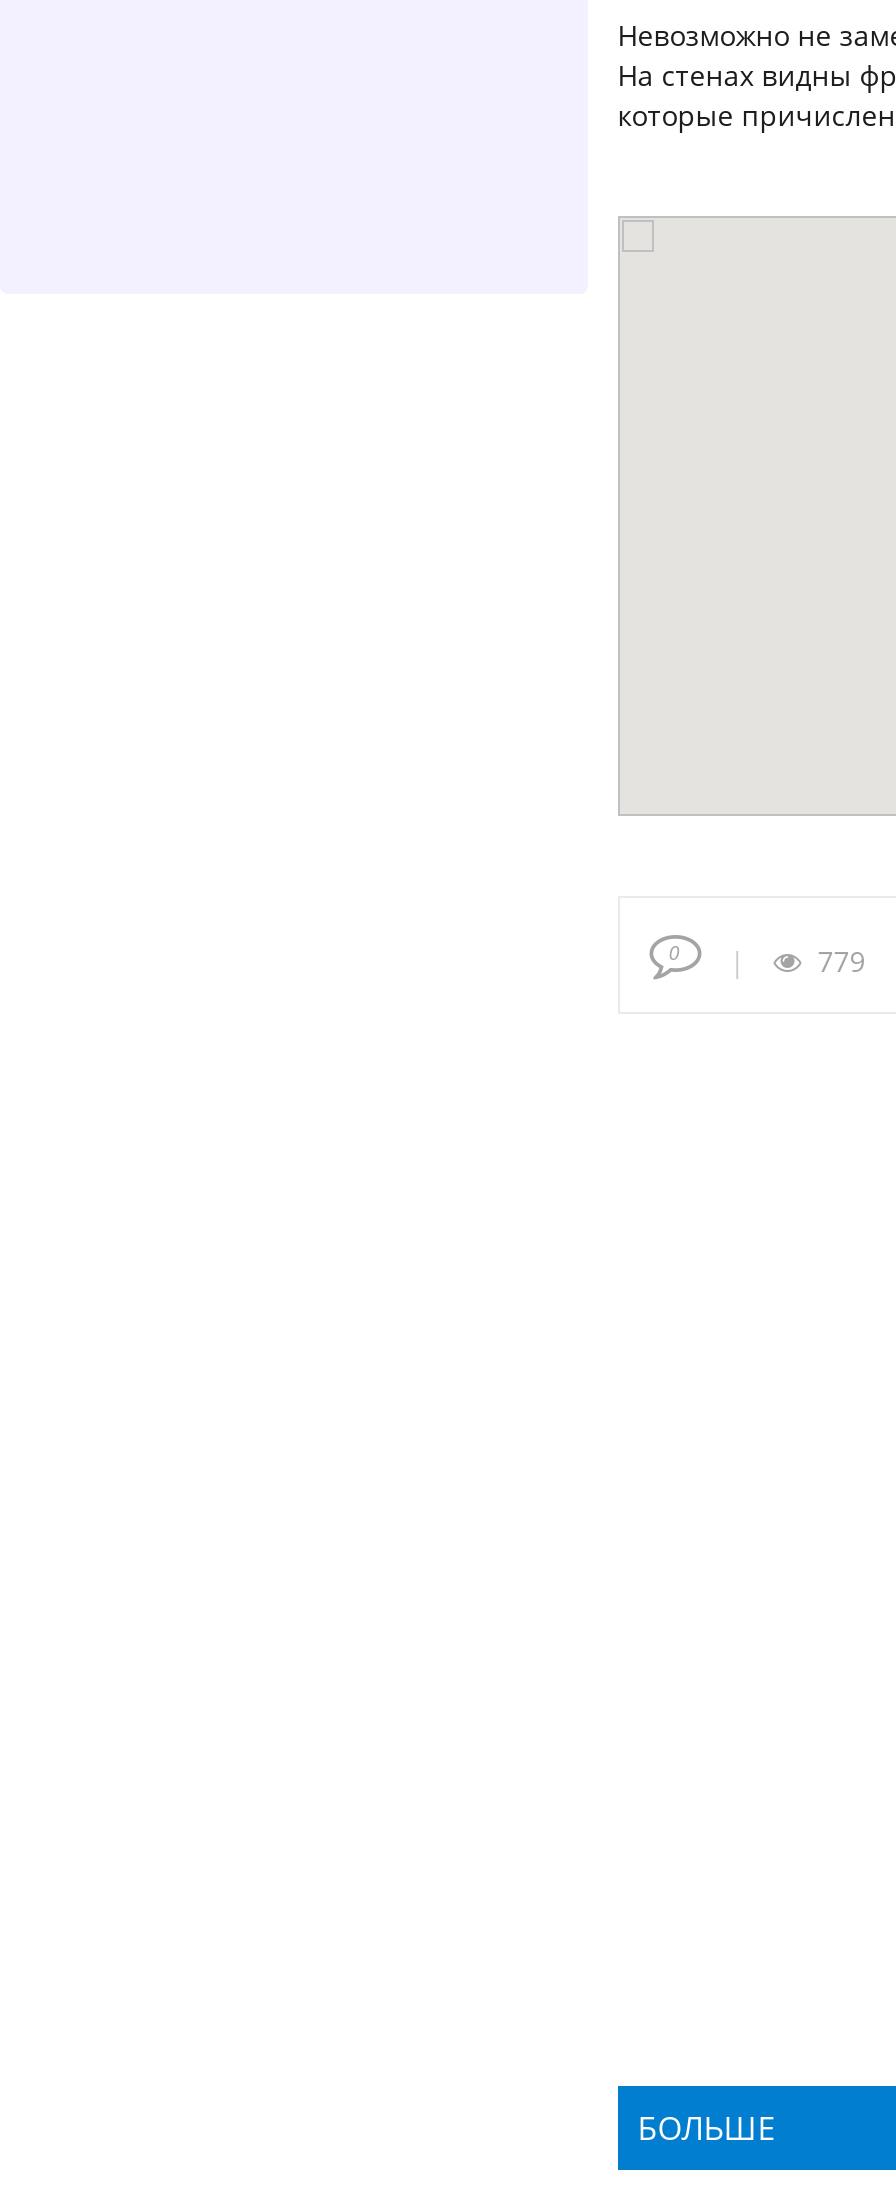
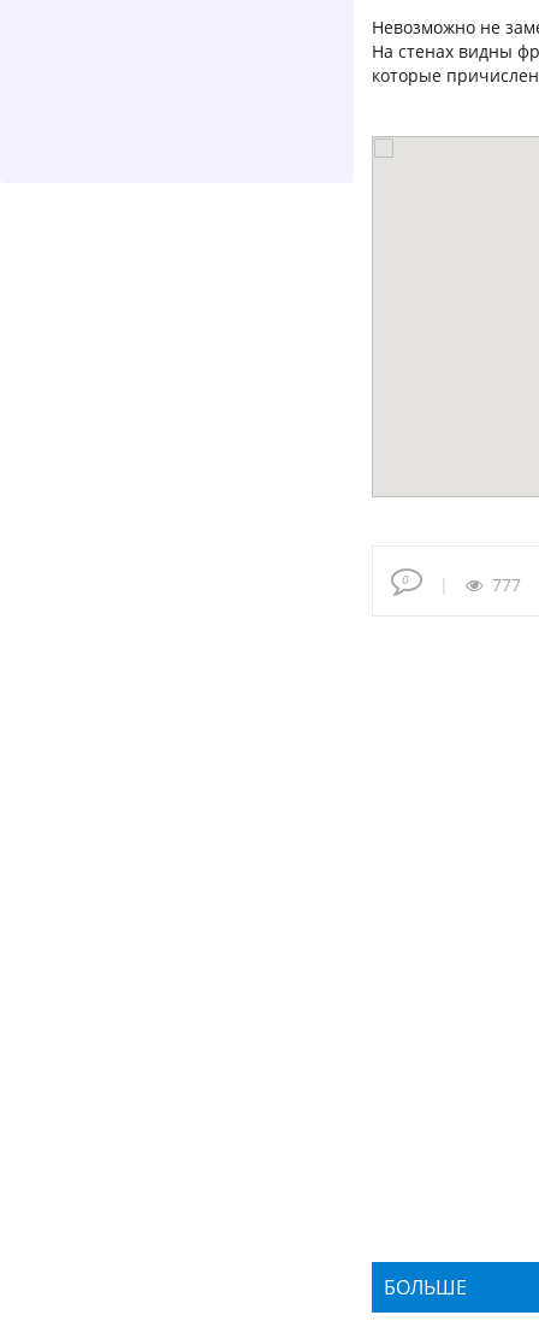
- 779
+ 777
